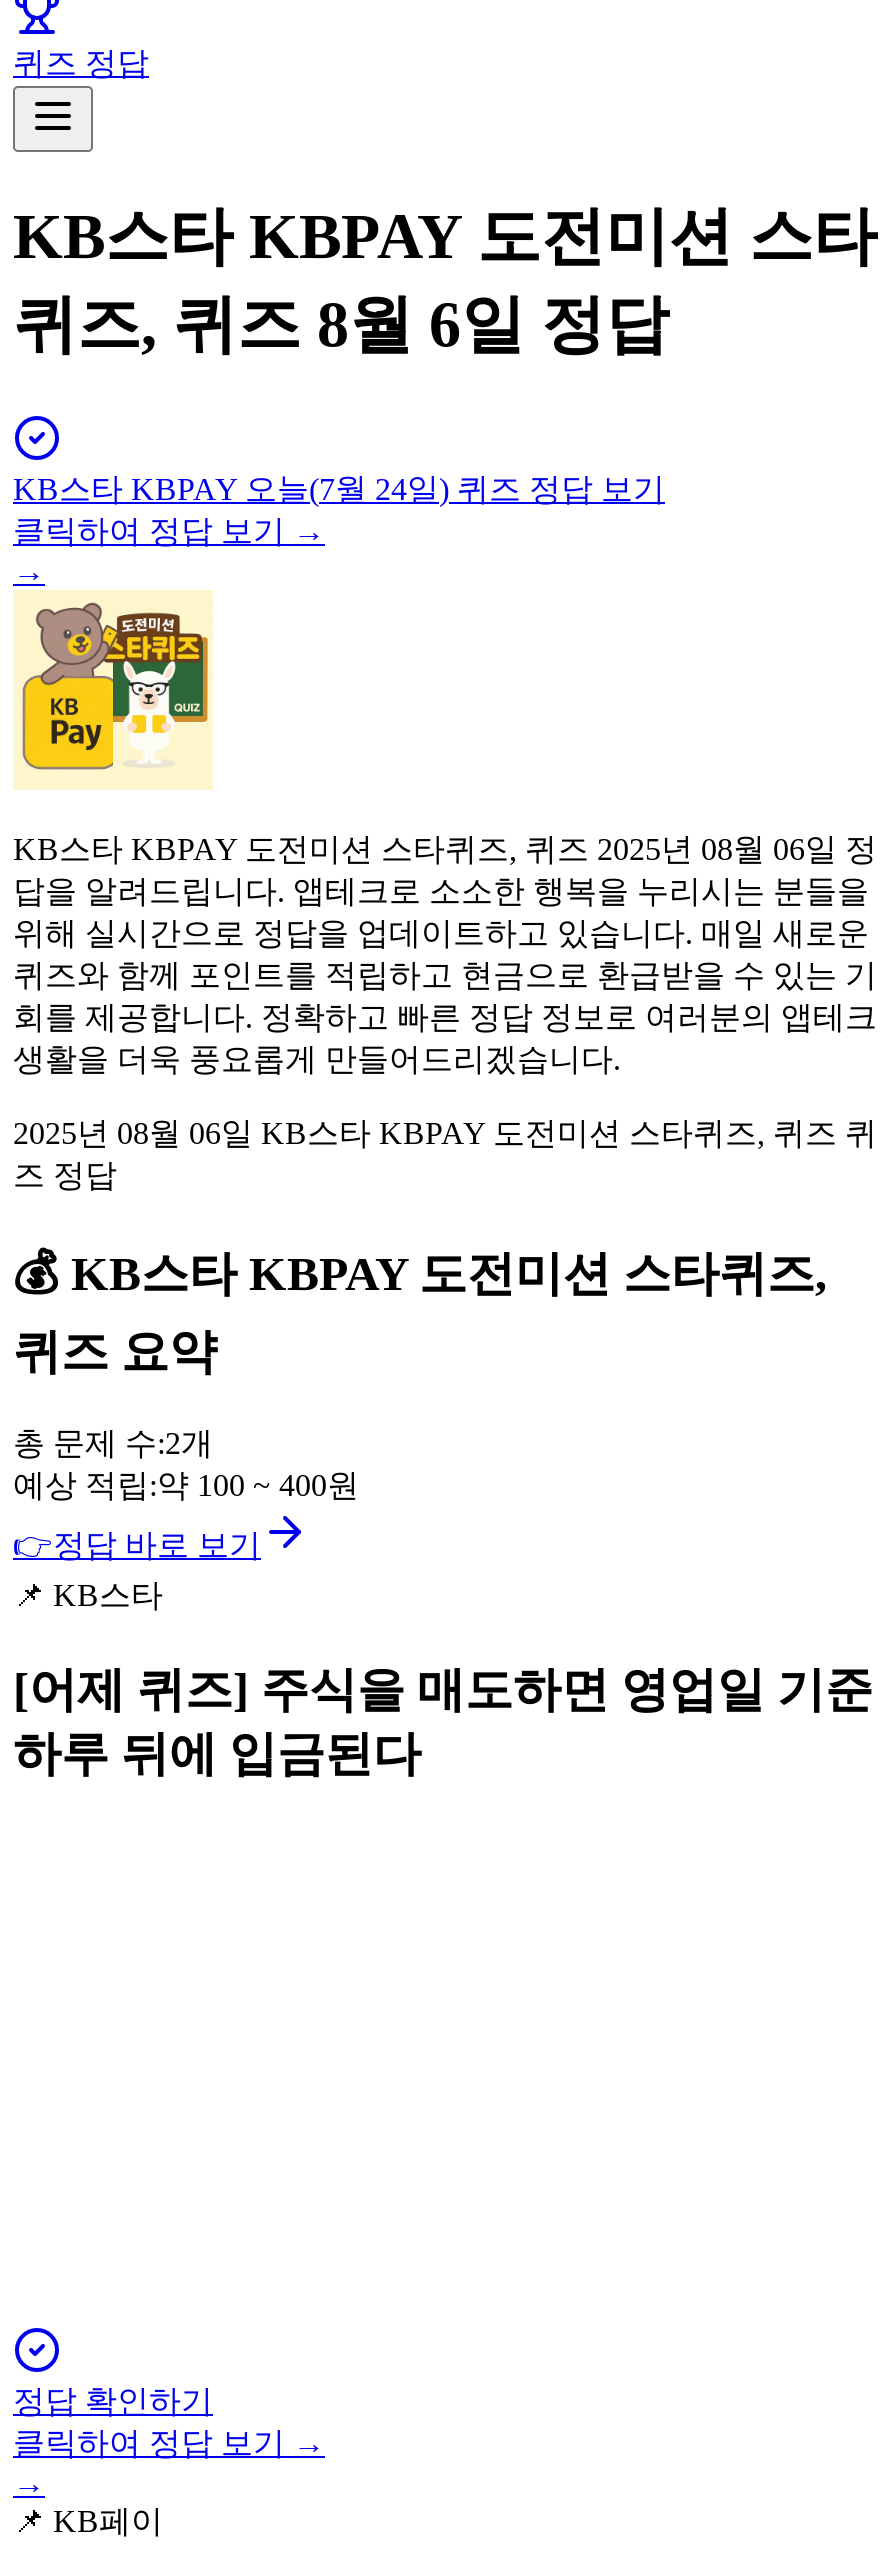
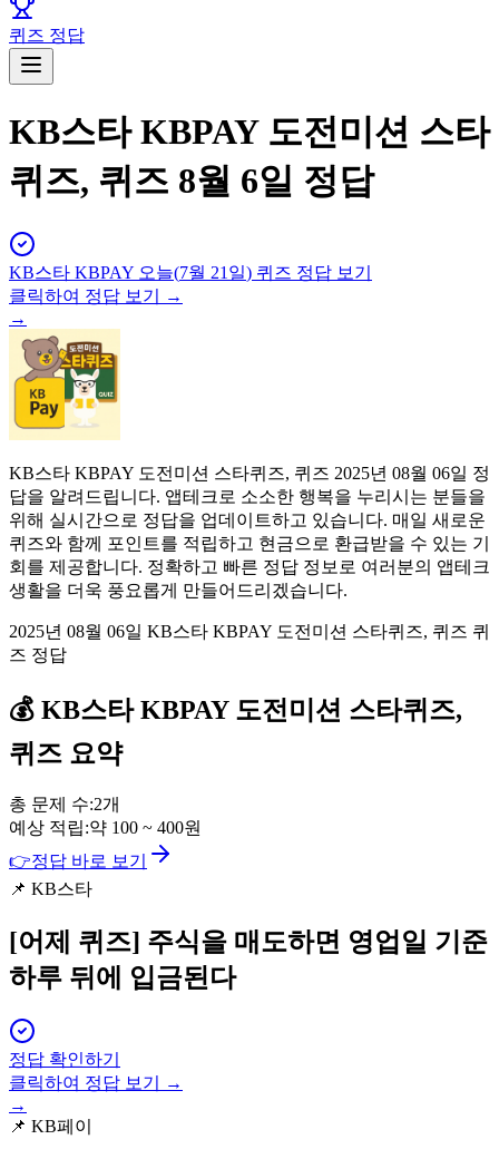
- KB스타 KBPAY 오늘(7월 24일) 퀴즈 정답 보기
+ KB스타 KBPAY 오늘(7월 21일) 퀴즈 정답 보기
